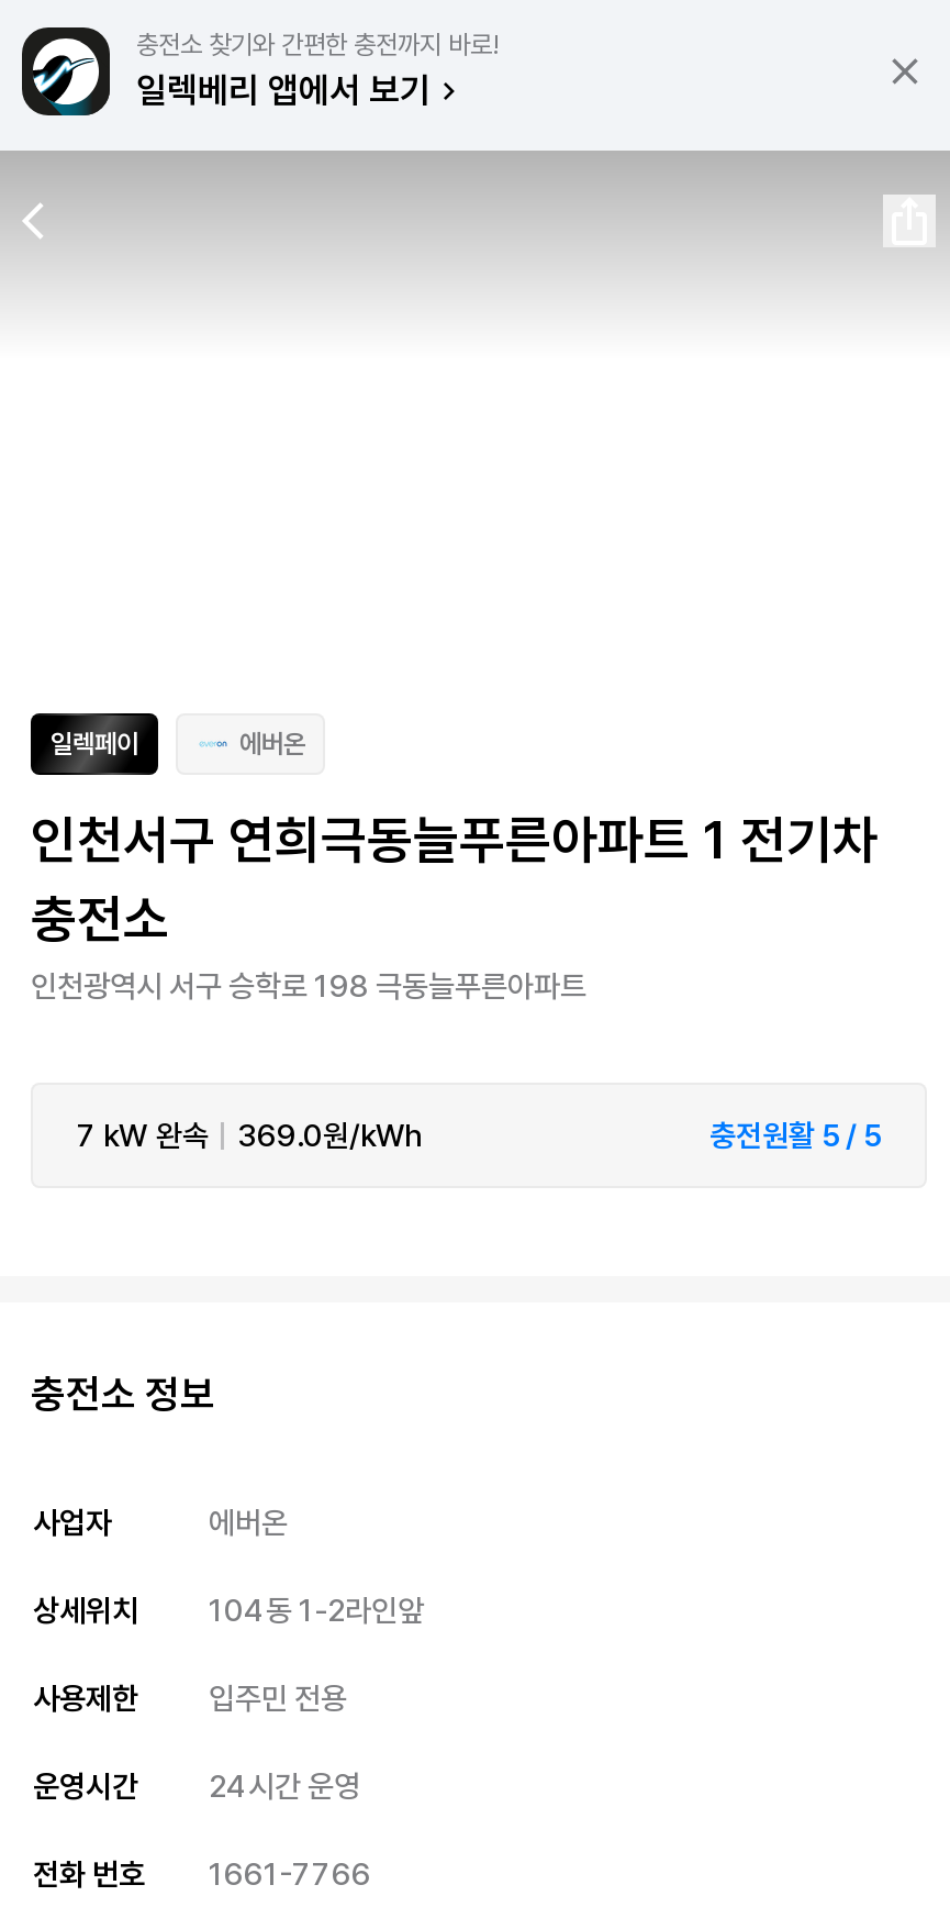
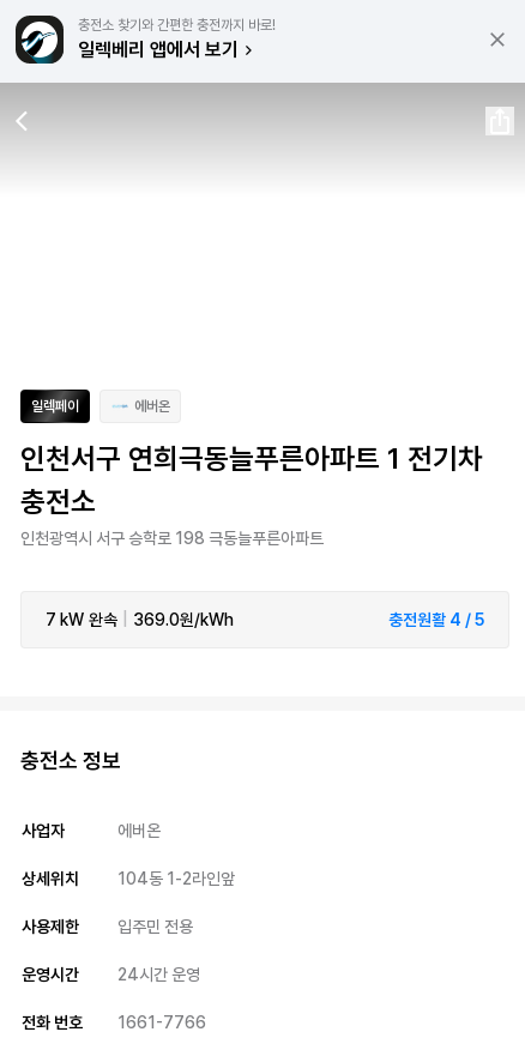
- 충전원활 5 / 5
+ 충전원활 4 / 5
